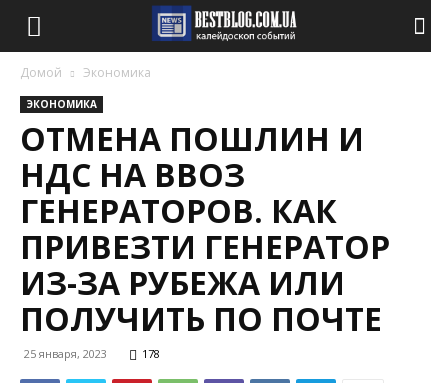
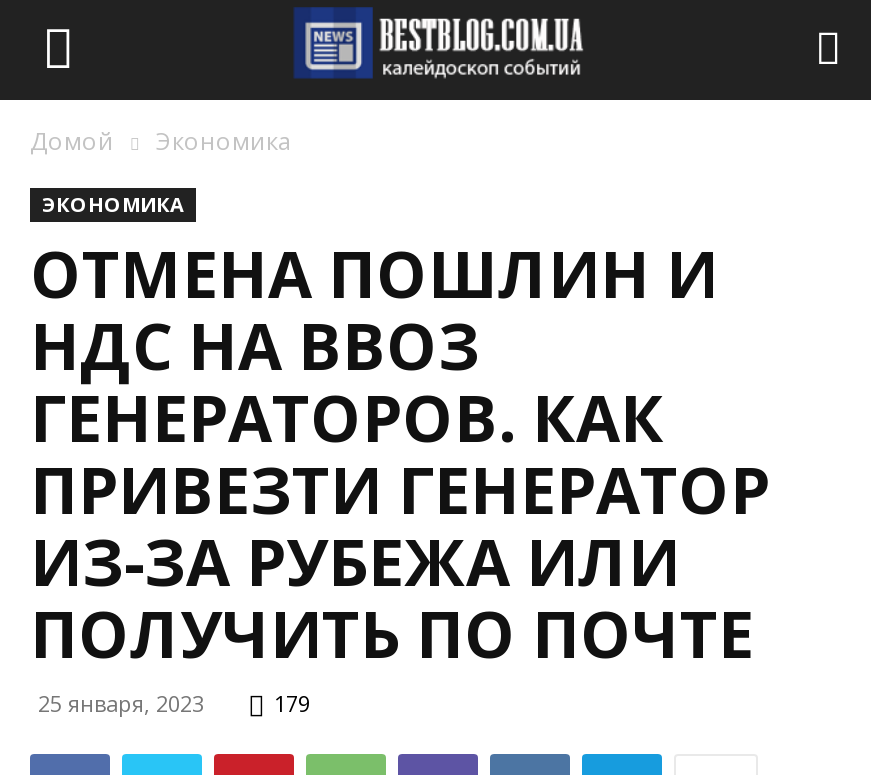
- 178
+ 179
